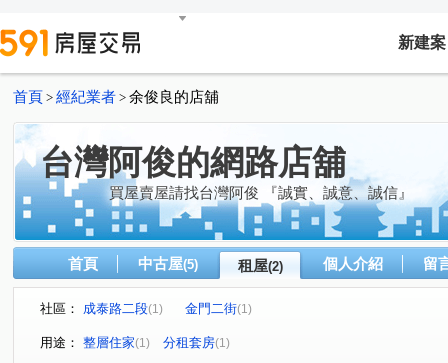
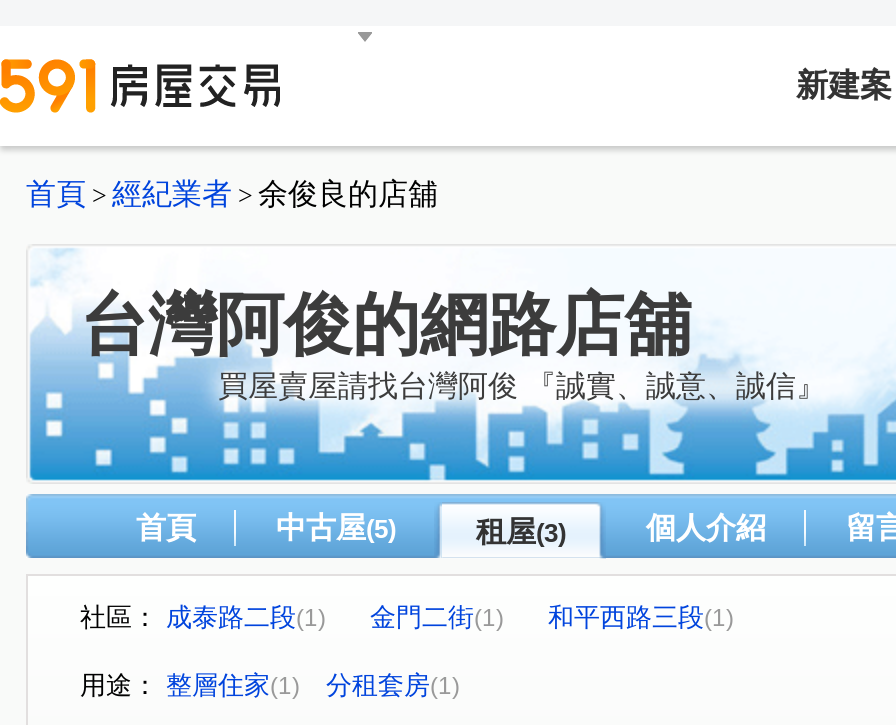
- 租屋(2)
+ 租屋(3)

+ 和平西路三段(1)
